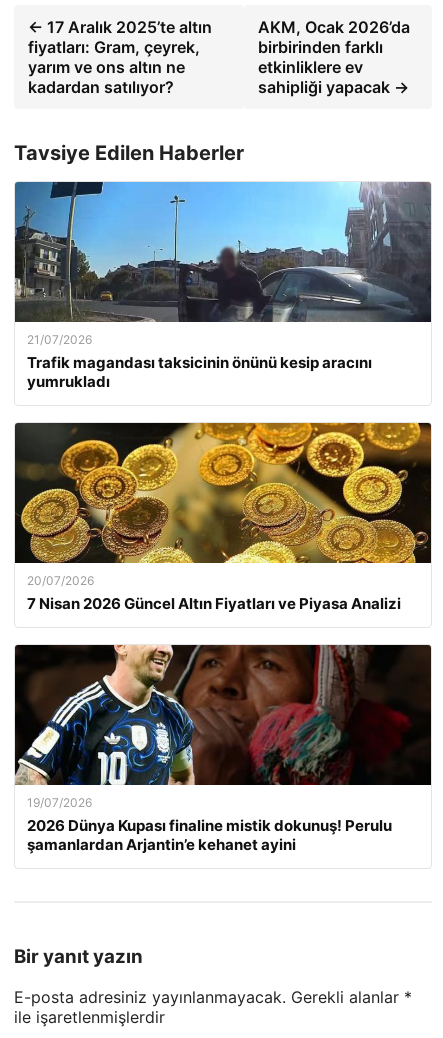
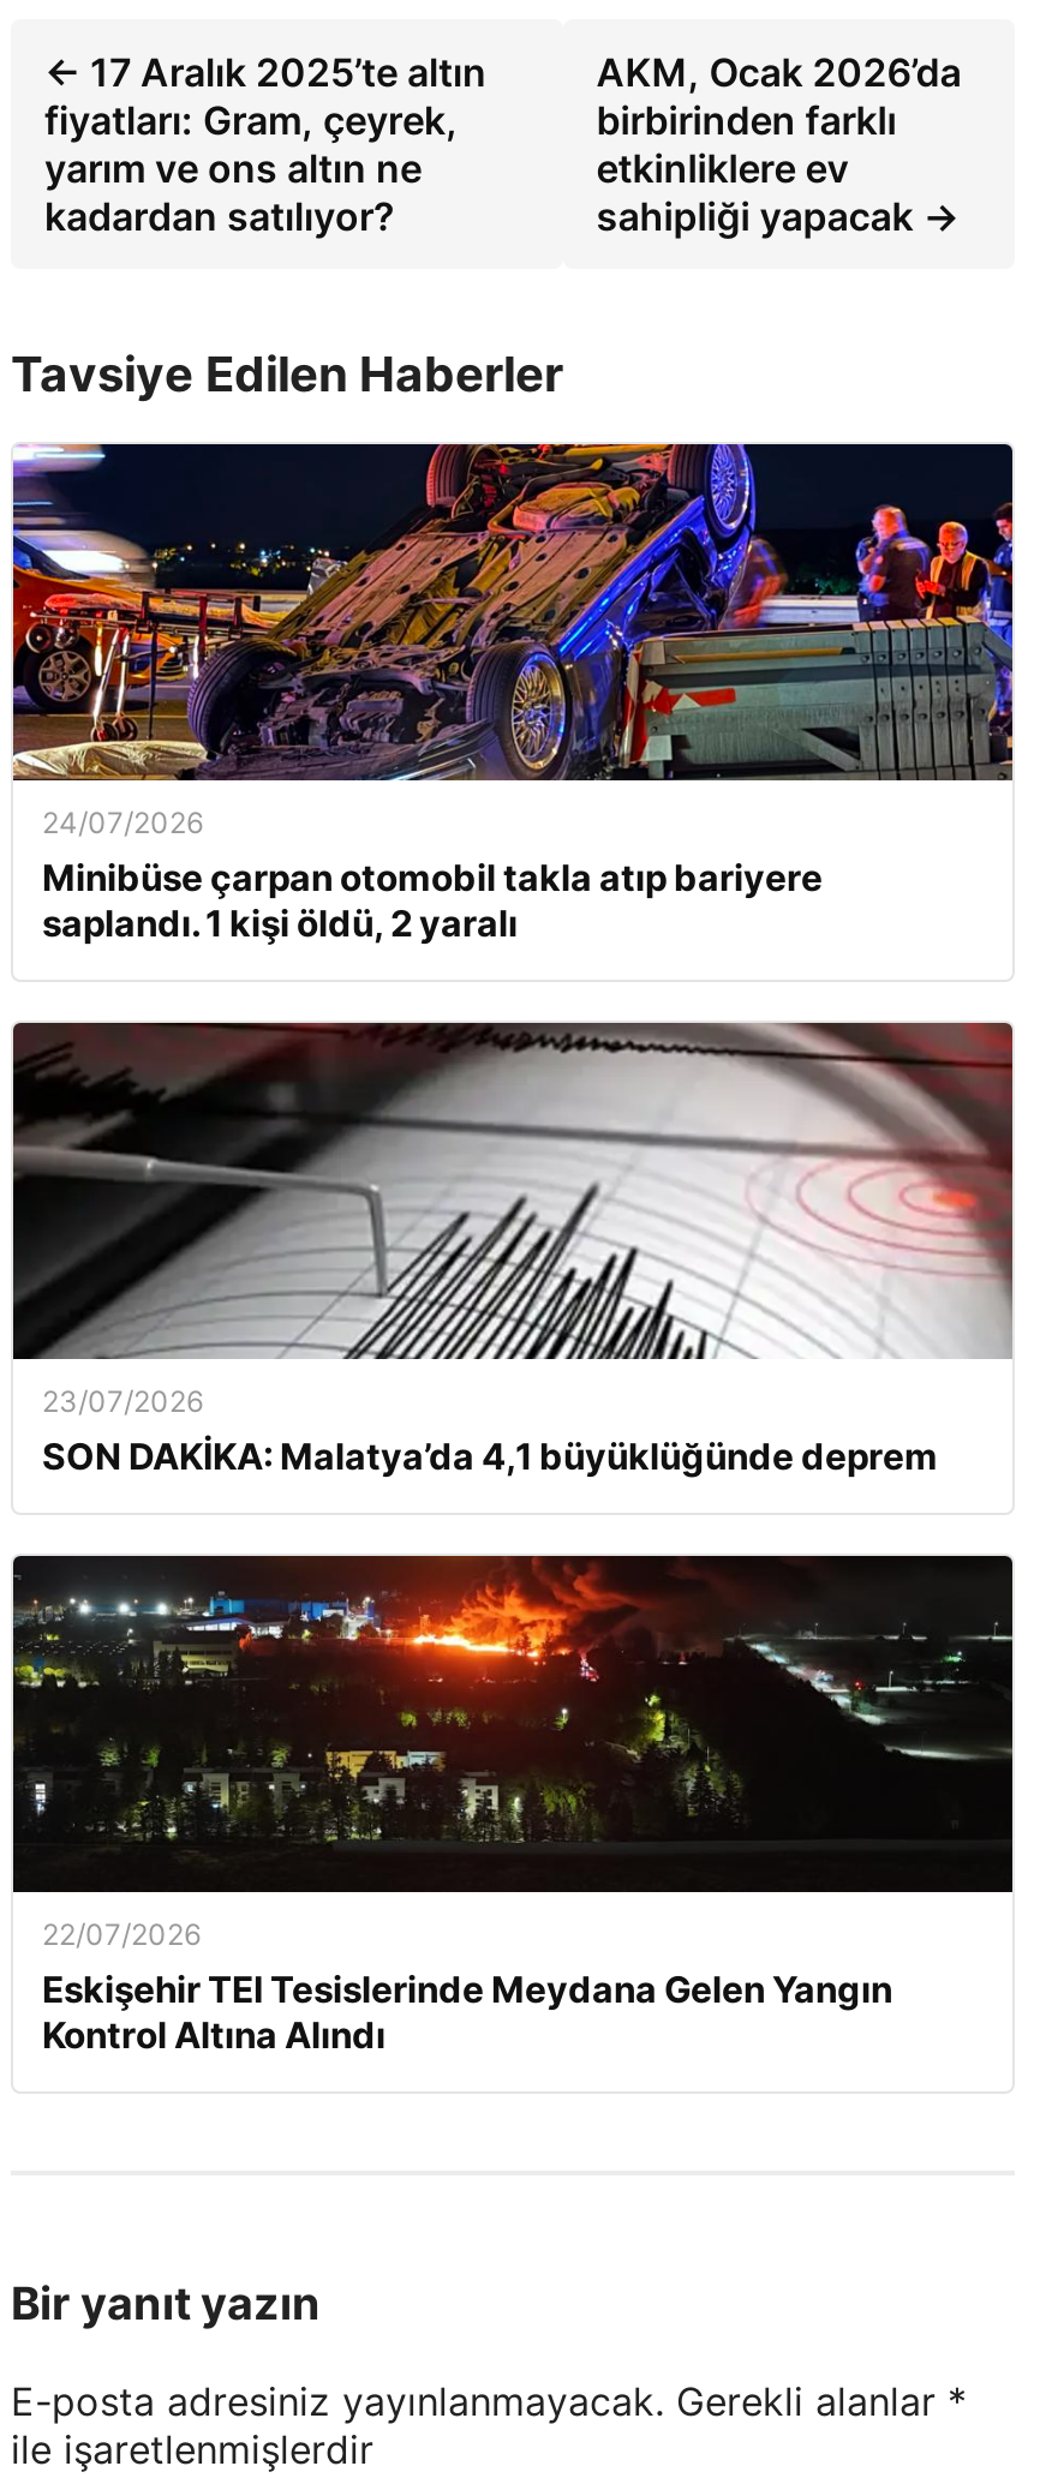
- [image]
- 21/07/2026
- Trafik magandası taksicinin önünü kesip aracını
- yumrukladı
+ [image]
+ 24/07/2026
+ Minibüse çarpan otomobil takla atıp bariyere
+ saplandı. 1 kişi öldü, 2 yaralı

- [image]
- 20/07/2026
- 7 Nisan 2026 Güncel Altın Fiyatları ve Piyasa Analizi
+ [image]
+ 23/07/2026
+ SON DAKİKA: Malatya’da 4,1 büyüklüğünde deprem

- [image]
- 19/07/2026
- 2026 Dünya Kupası finaline mistik dokunuş! Perulu
- şamanlardan Arjantin’e kehanet ayini
+ [image]
+ 22/07/2026
+ Eskişehir TEI Tesislerinde Meydana Gelen Yangın
+ Kontrol Altına Alındı
